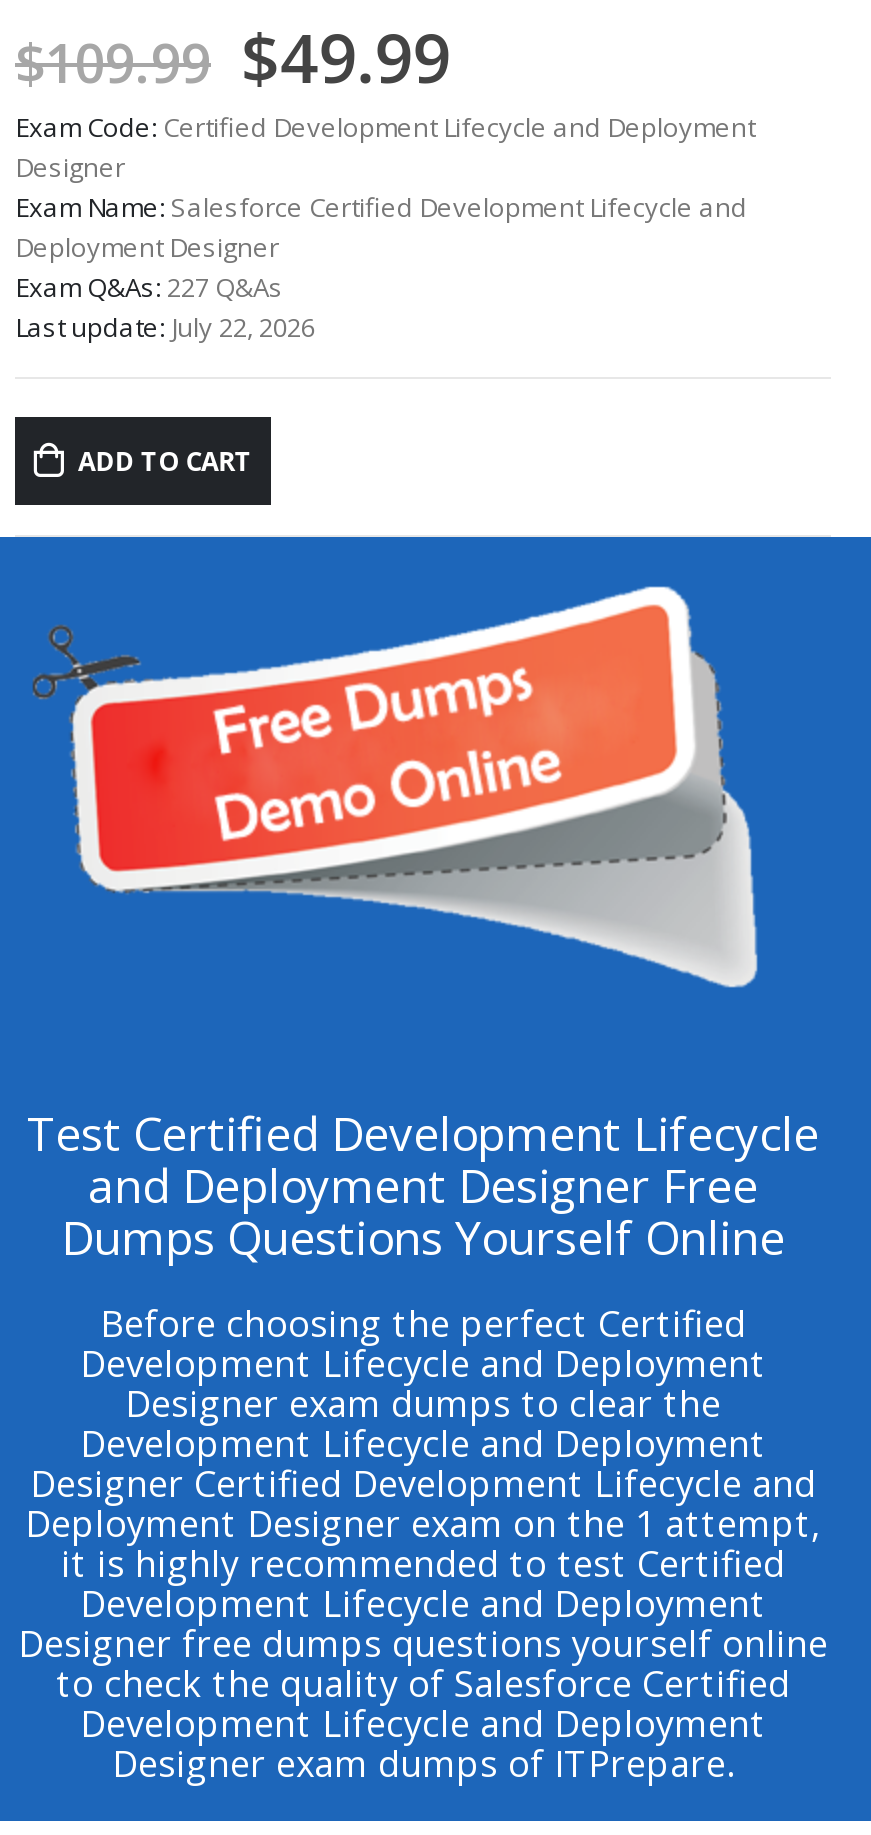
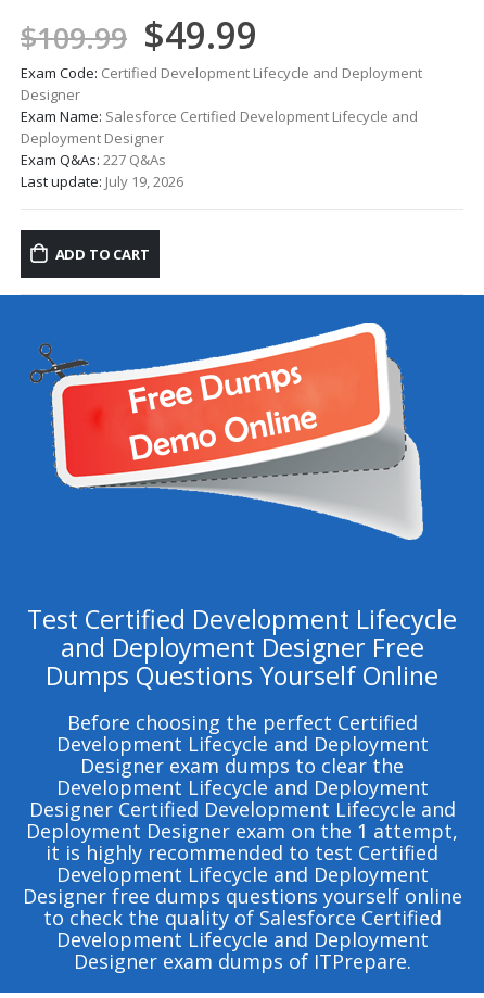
- Last update: July 22, 2026
+ Last update: July 19, 2026
